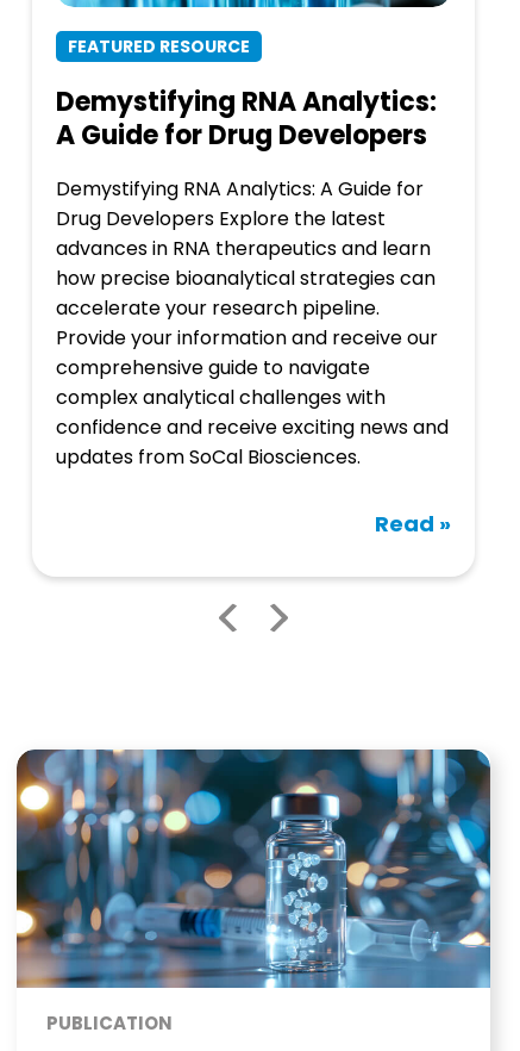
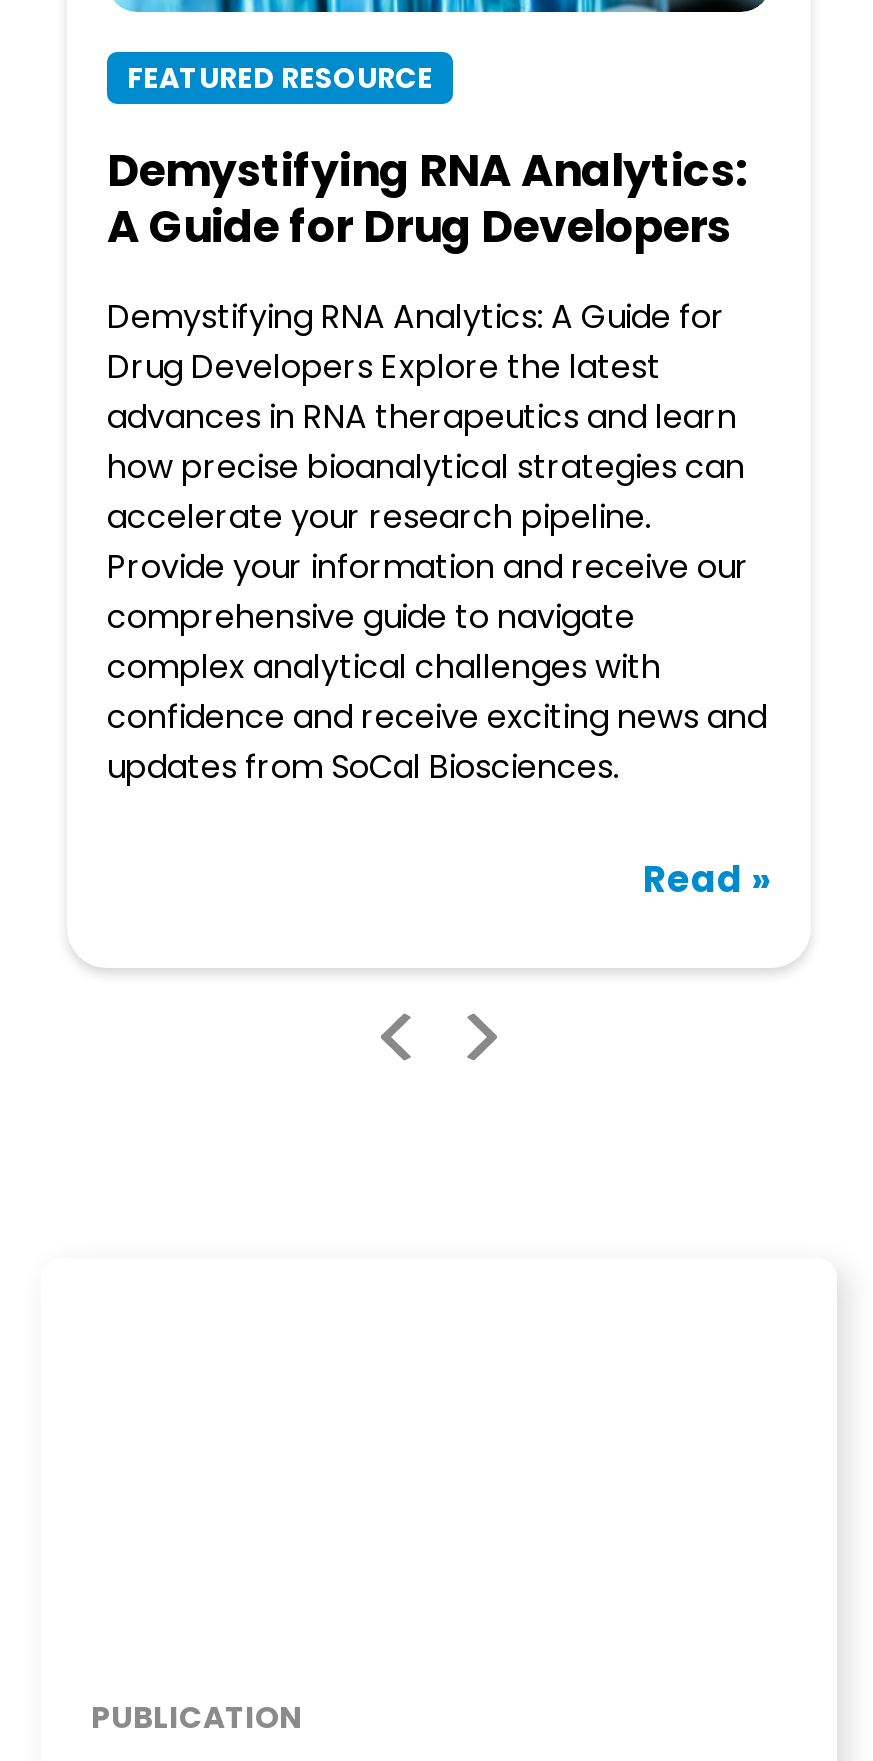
- [image]
